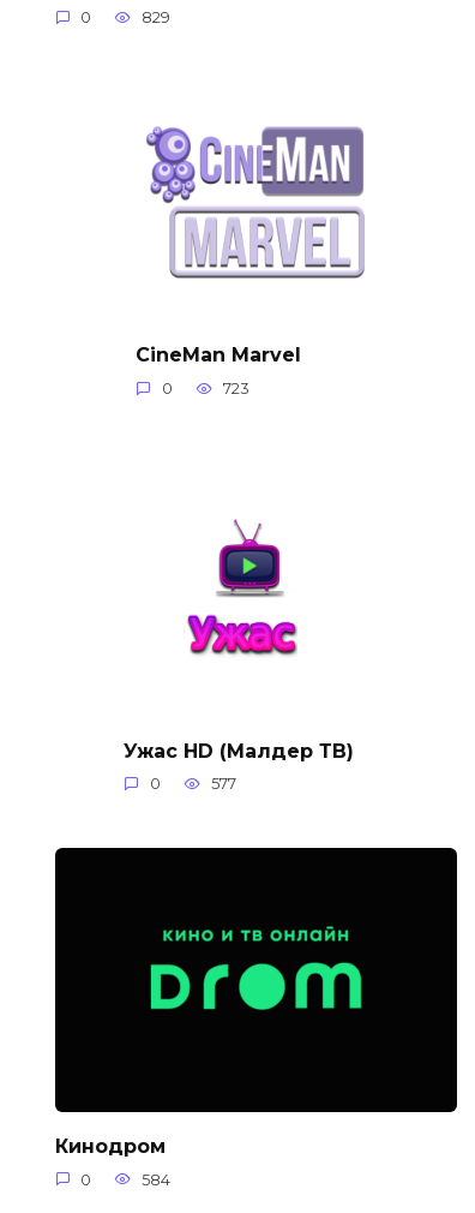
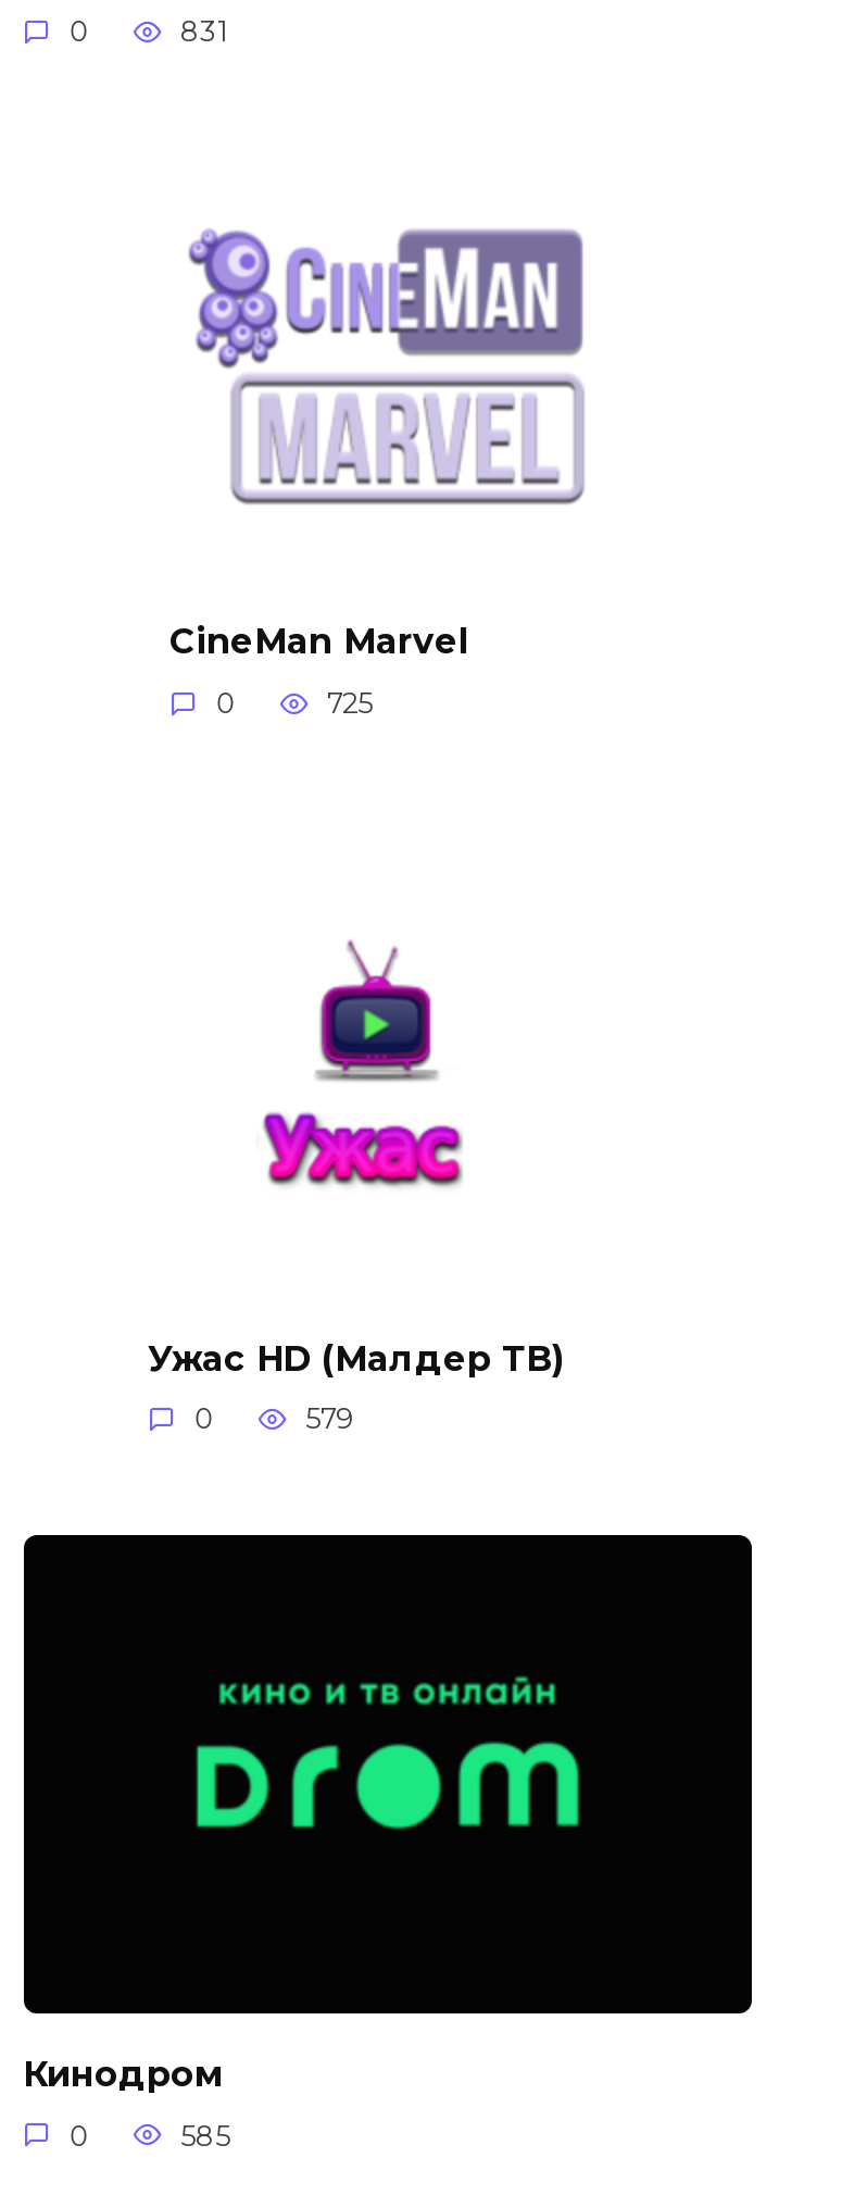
- 829
+ 831

- 723
+ 725

- 577
+ 579

- 584
+ 585
